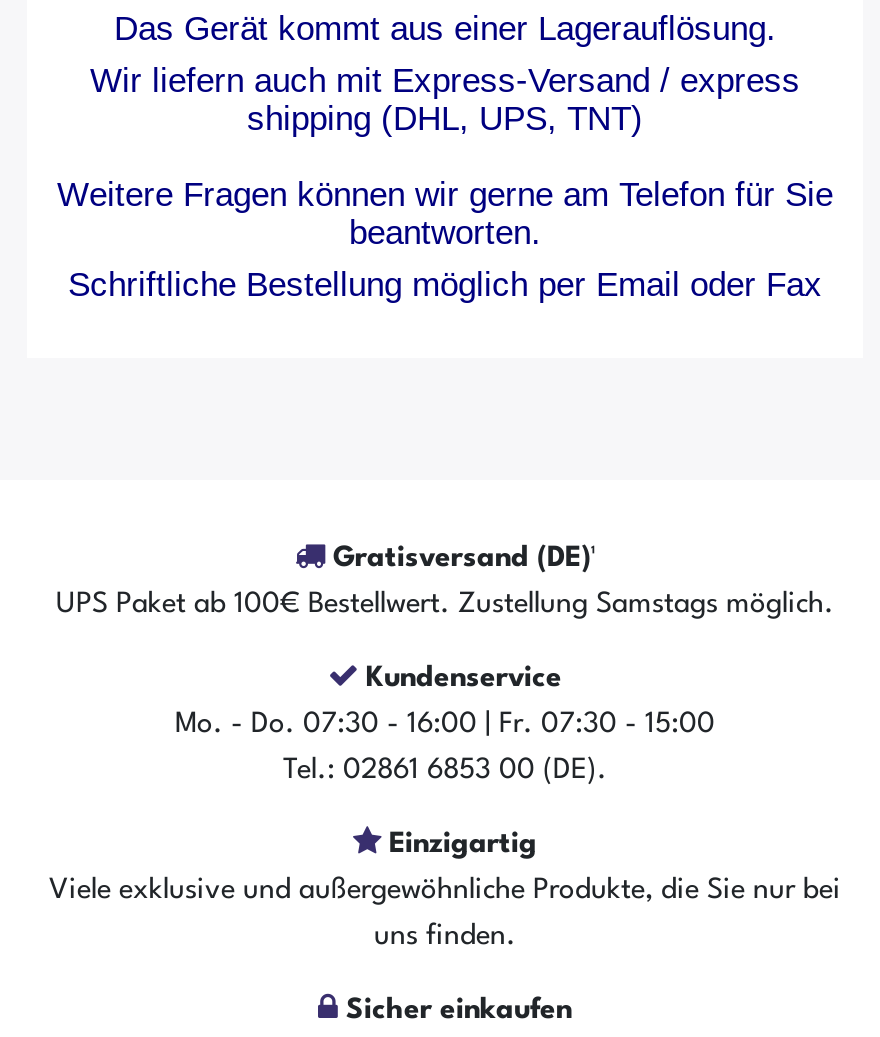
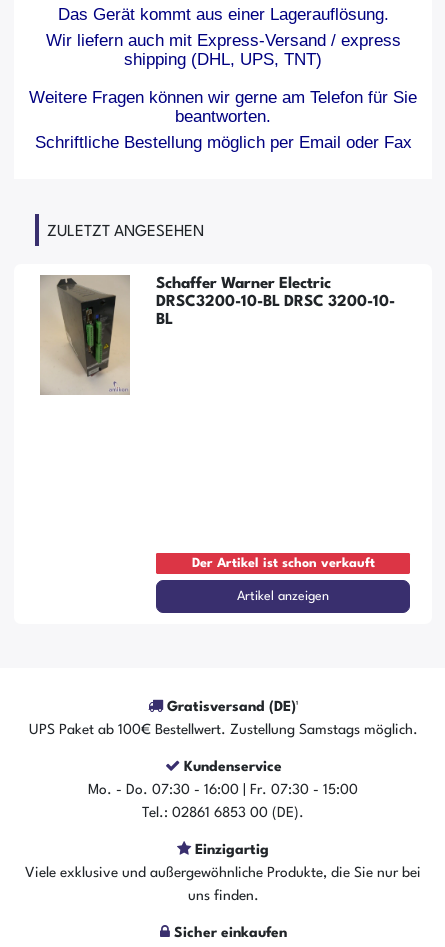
+ [image]
+ ZULETZT ANGESEHEN
+ Schaffer Warner Electric
+ DRSC3200-10-BL DRSC 3200-10-
+ BL

+ [image]
+ Der Artikel ist schon verkauft
+ Artikel anzeigen
